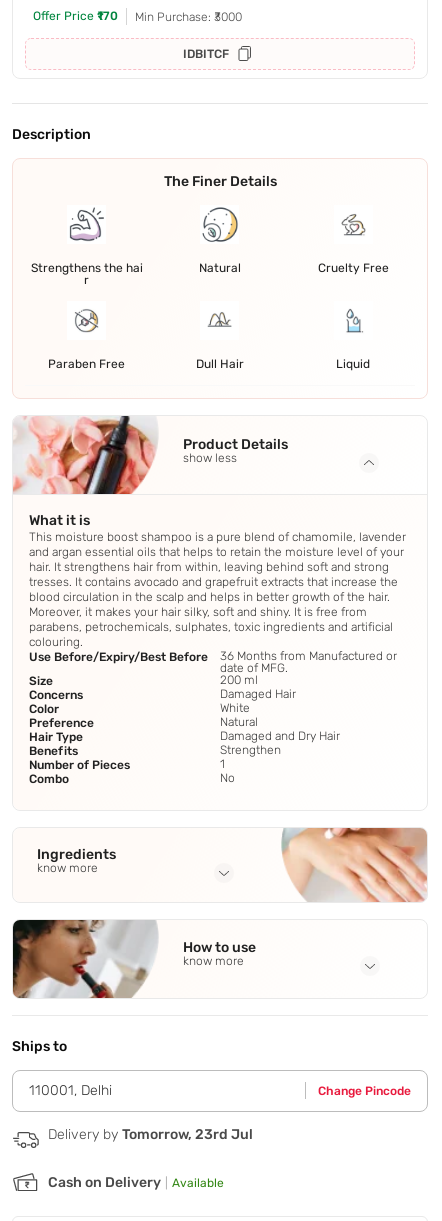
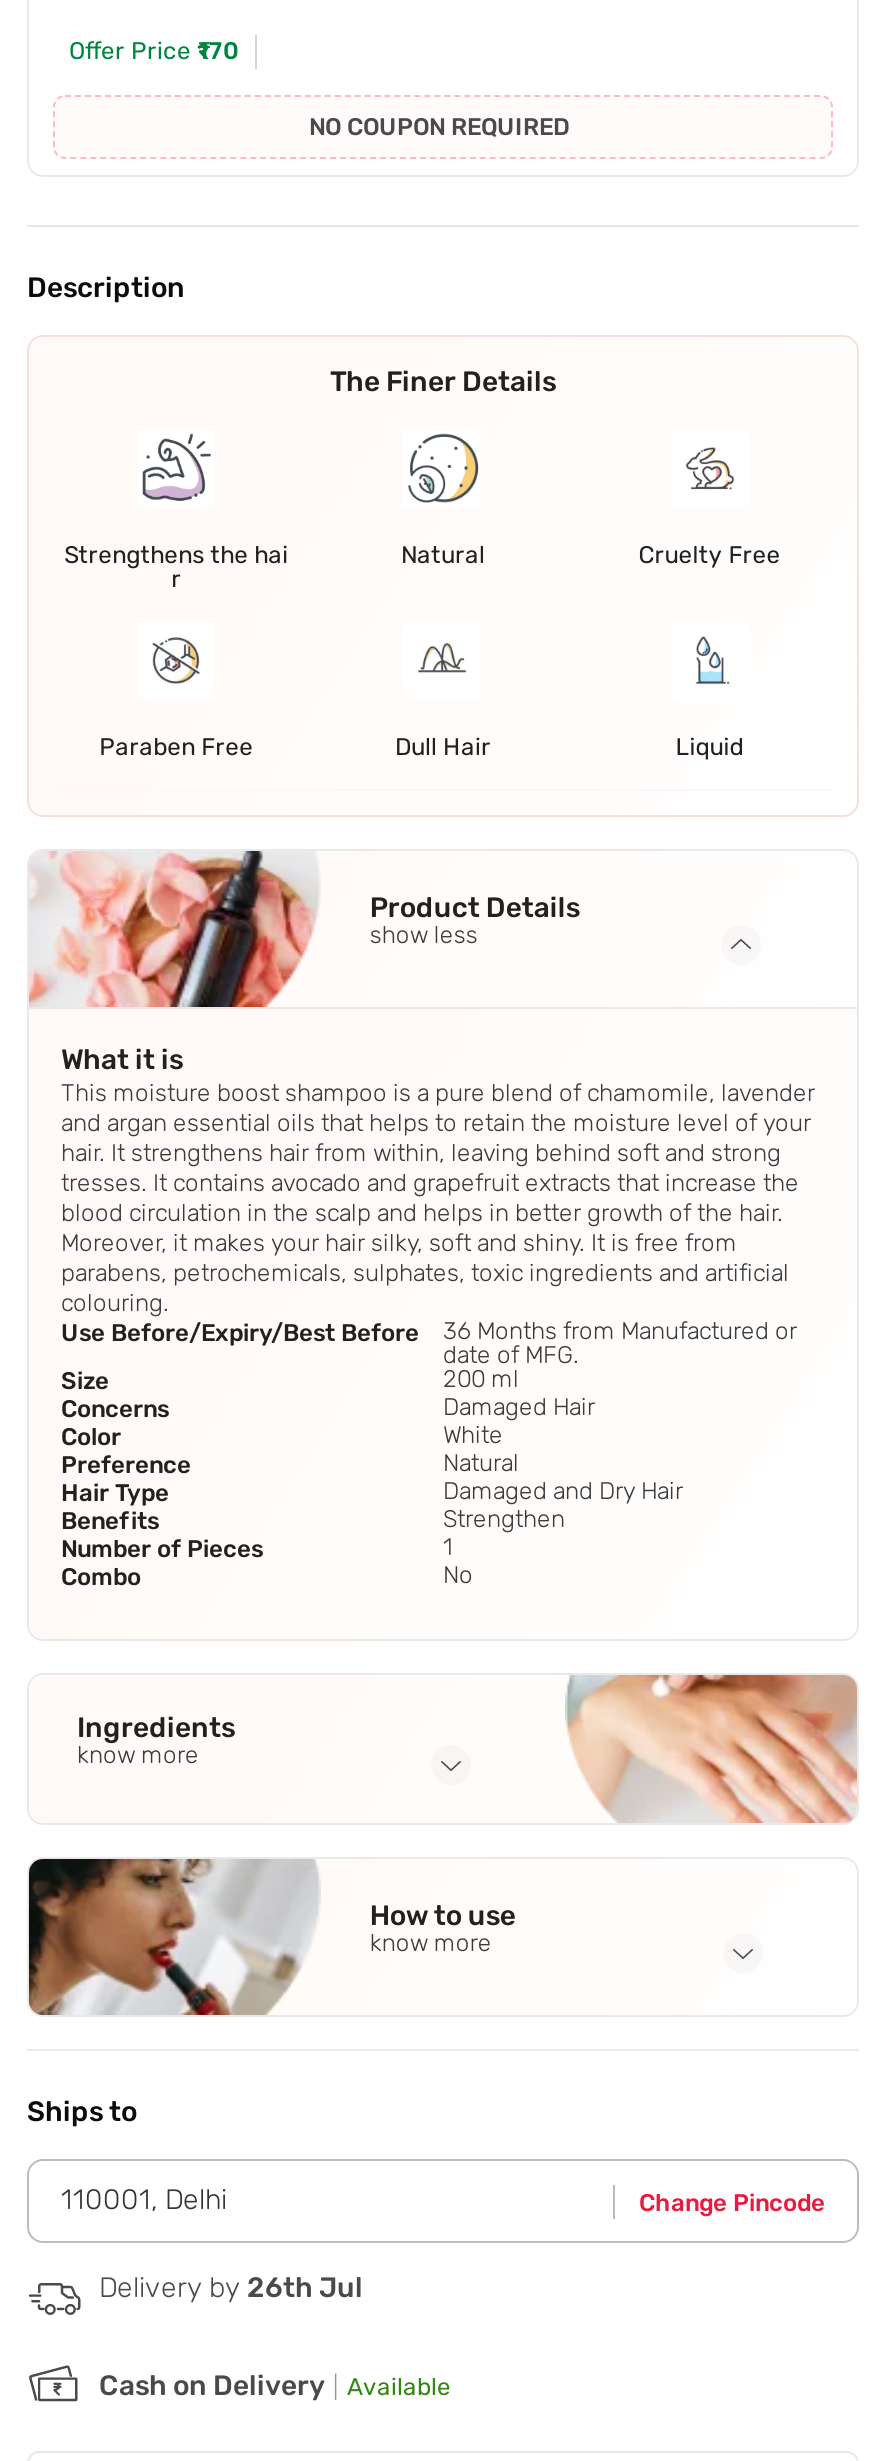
- Min Purchase: ₹3000
- IDBITCF
+ NO COUPON REQUIRED

- Delivery by Tomorrow, 23rd Jul
+ Delivery by 26th Jul
